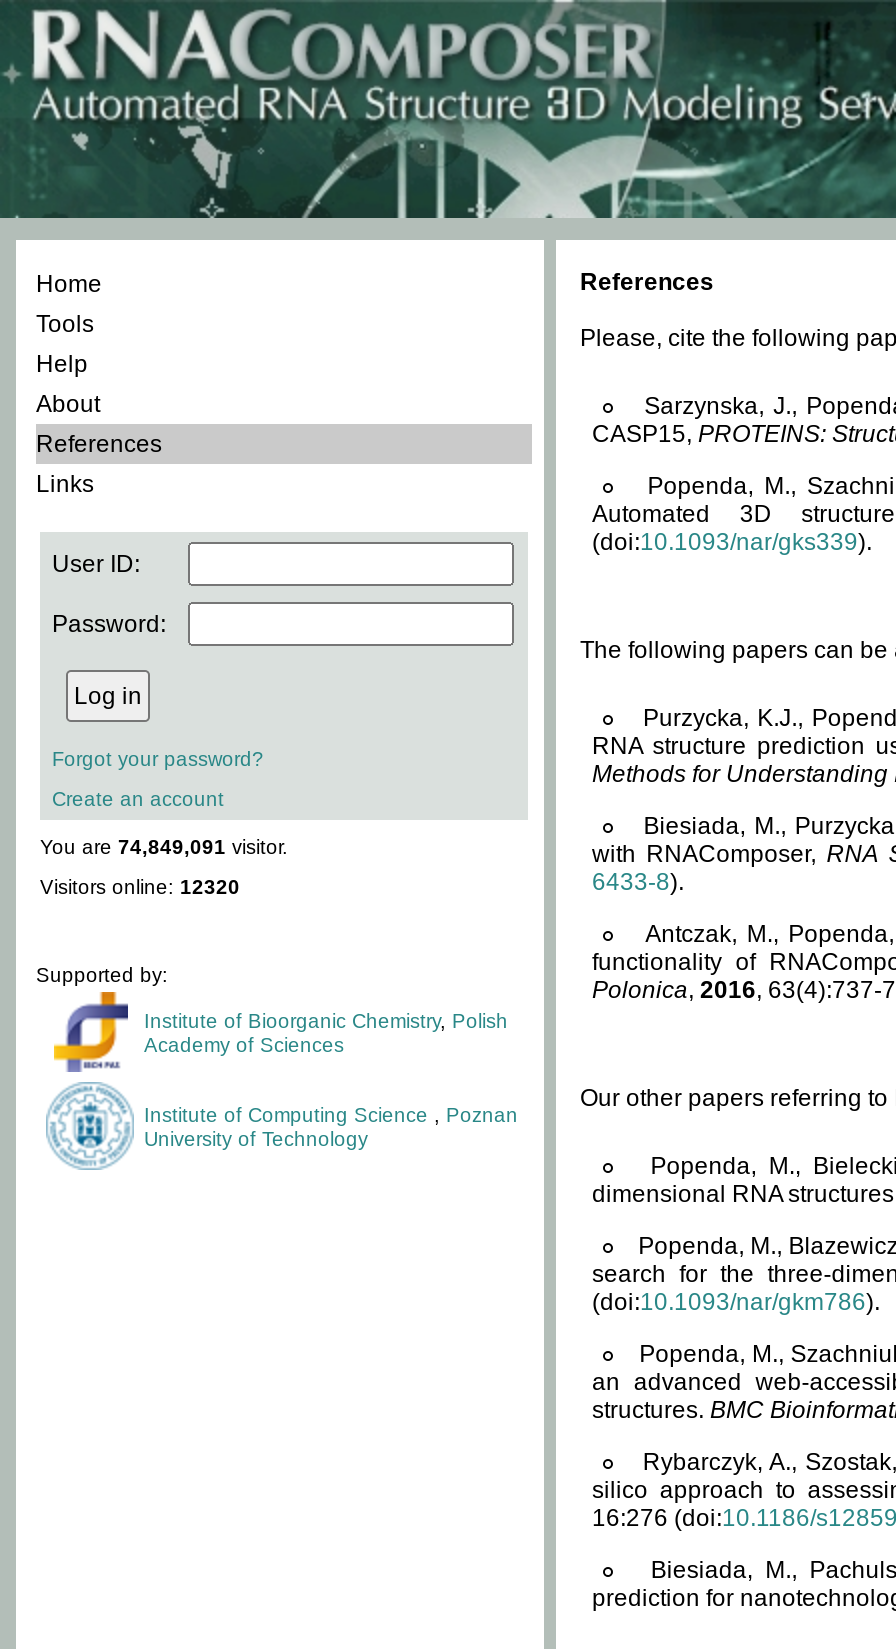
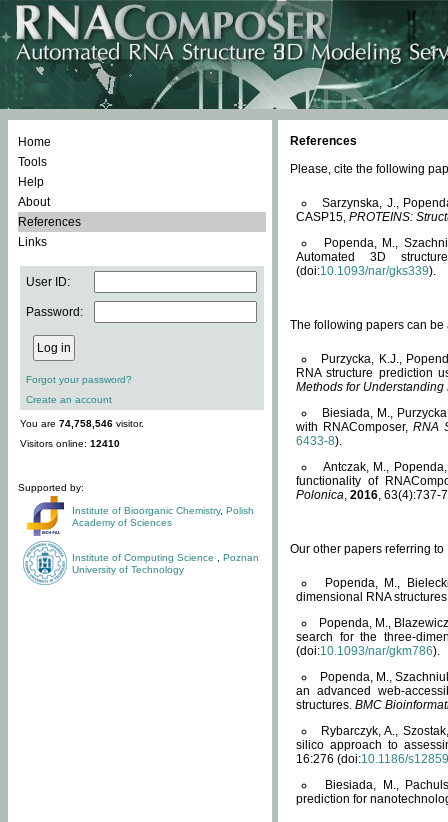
- You are 74,849,091 visitor.
+ You are 74,758,546 visitor.

- Visitors online: 12320
+ Visitors online: 12410
